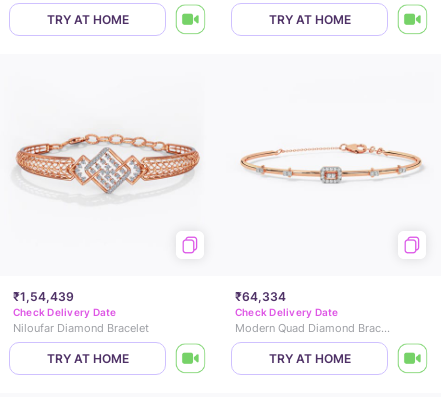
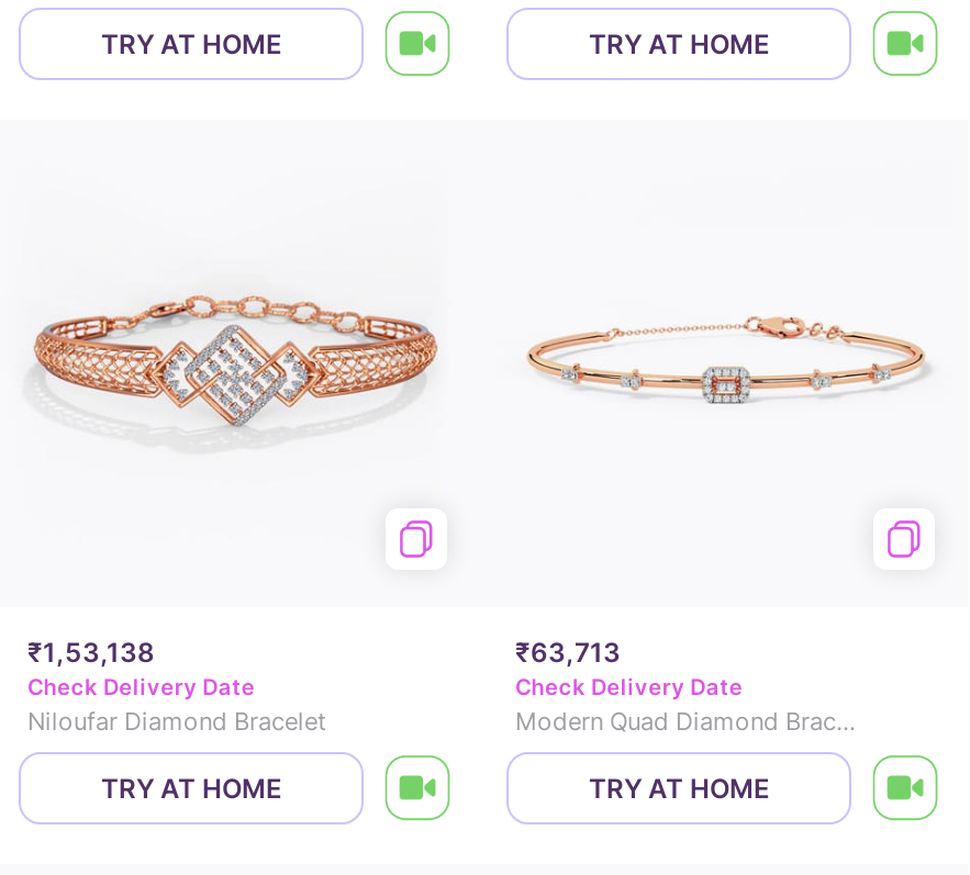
- ₹1,54,439
+ ₹1,53,138

- ₹64,334
+ ₹63,713
